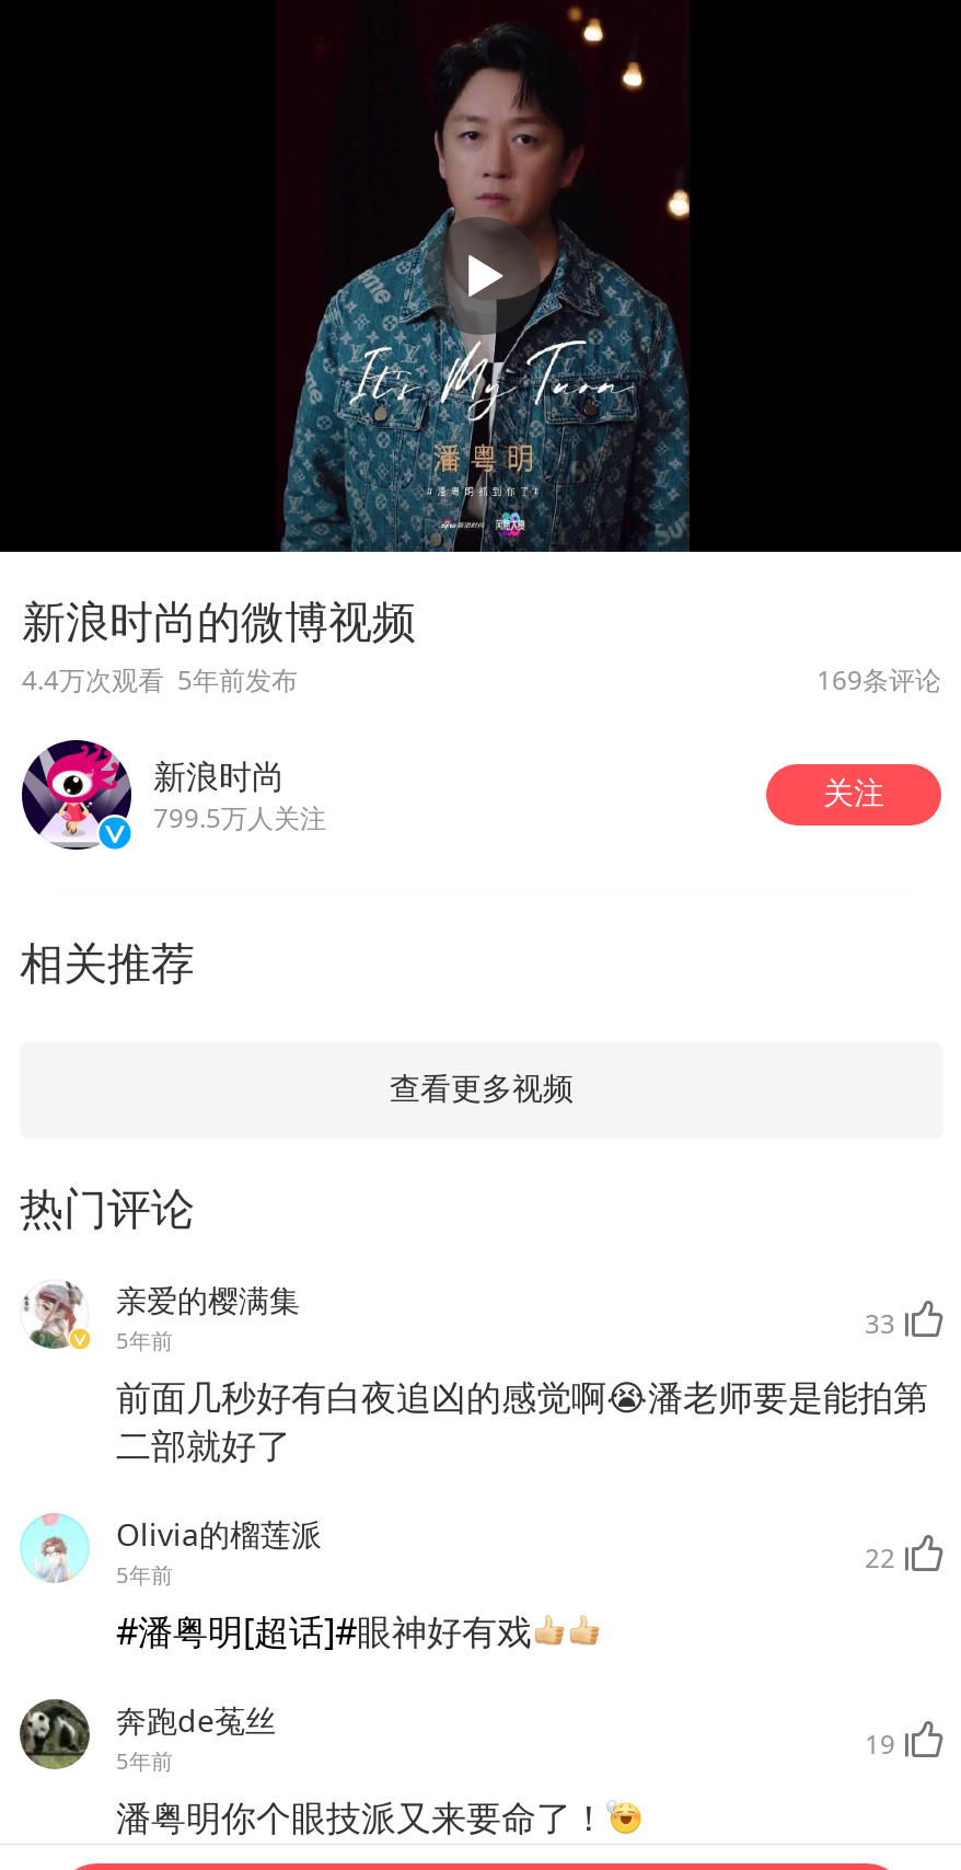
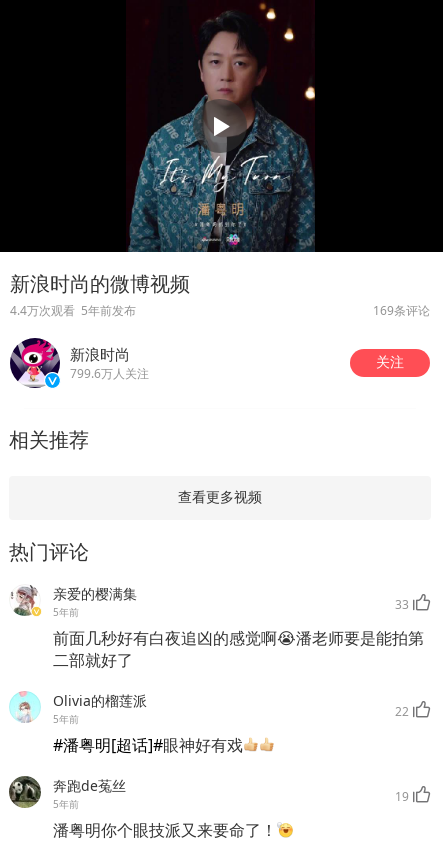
- 799.5万人关注
+ 799.6万人关注
